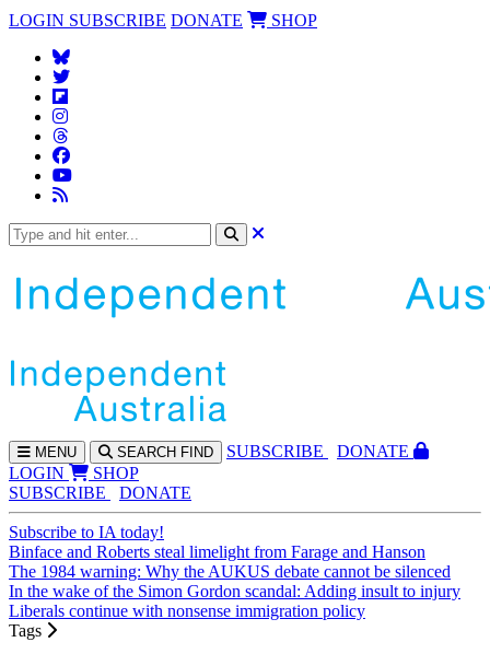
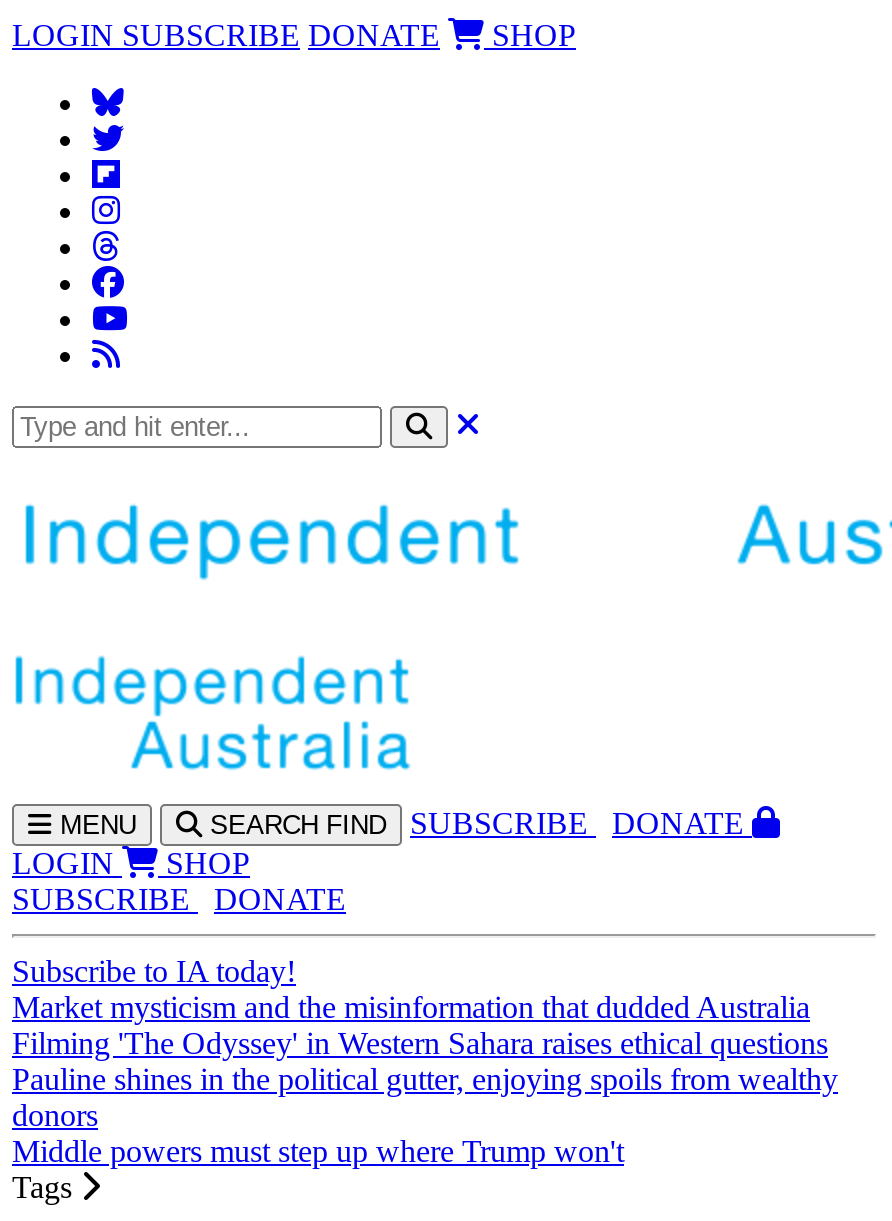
- Binface and Roberts steal limelight from Farage and Hanson
- The 1984 warning: Why the AUKUS debate cannot be silenced
- In the wake of the Simon Gordon scandal: Adding insult to injury
- Liberals continue with nonsense immigration policy
+ Market mysticism and the misinformation that dudded Australia
+ Filming 'The Odyssey' in Western Sahara raises ethical questions
+ Pauline shines in the political gutter, enjoying spoils from wealthy
+ donors
+ Middle powers must step up where Trump won't
